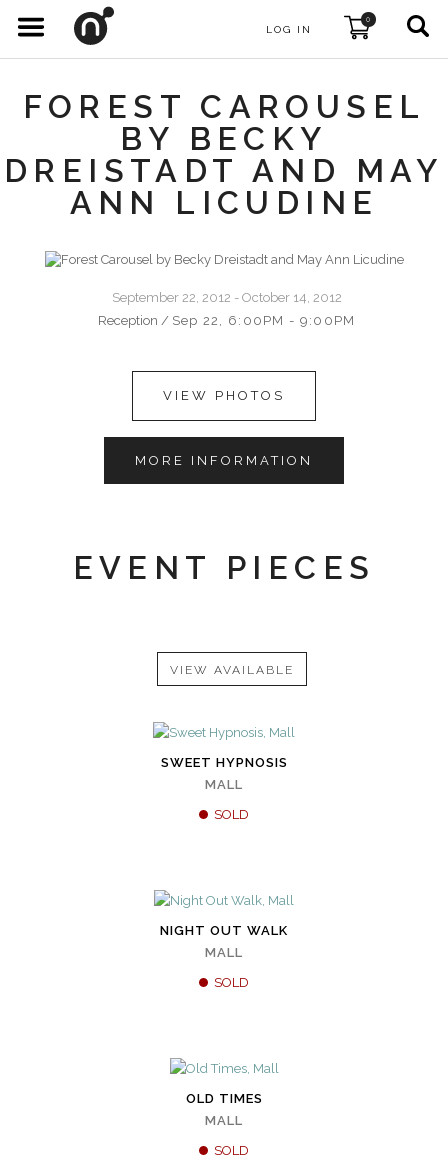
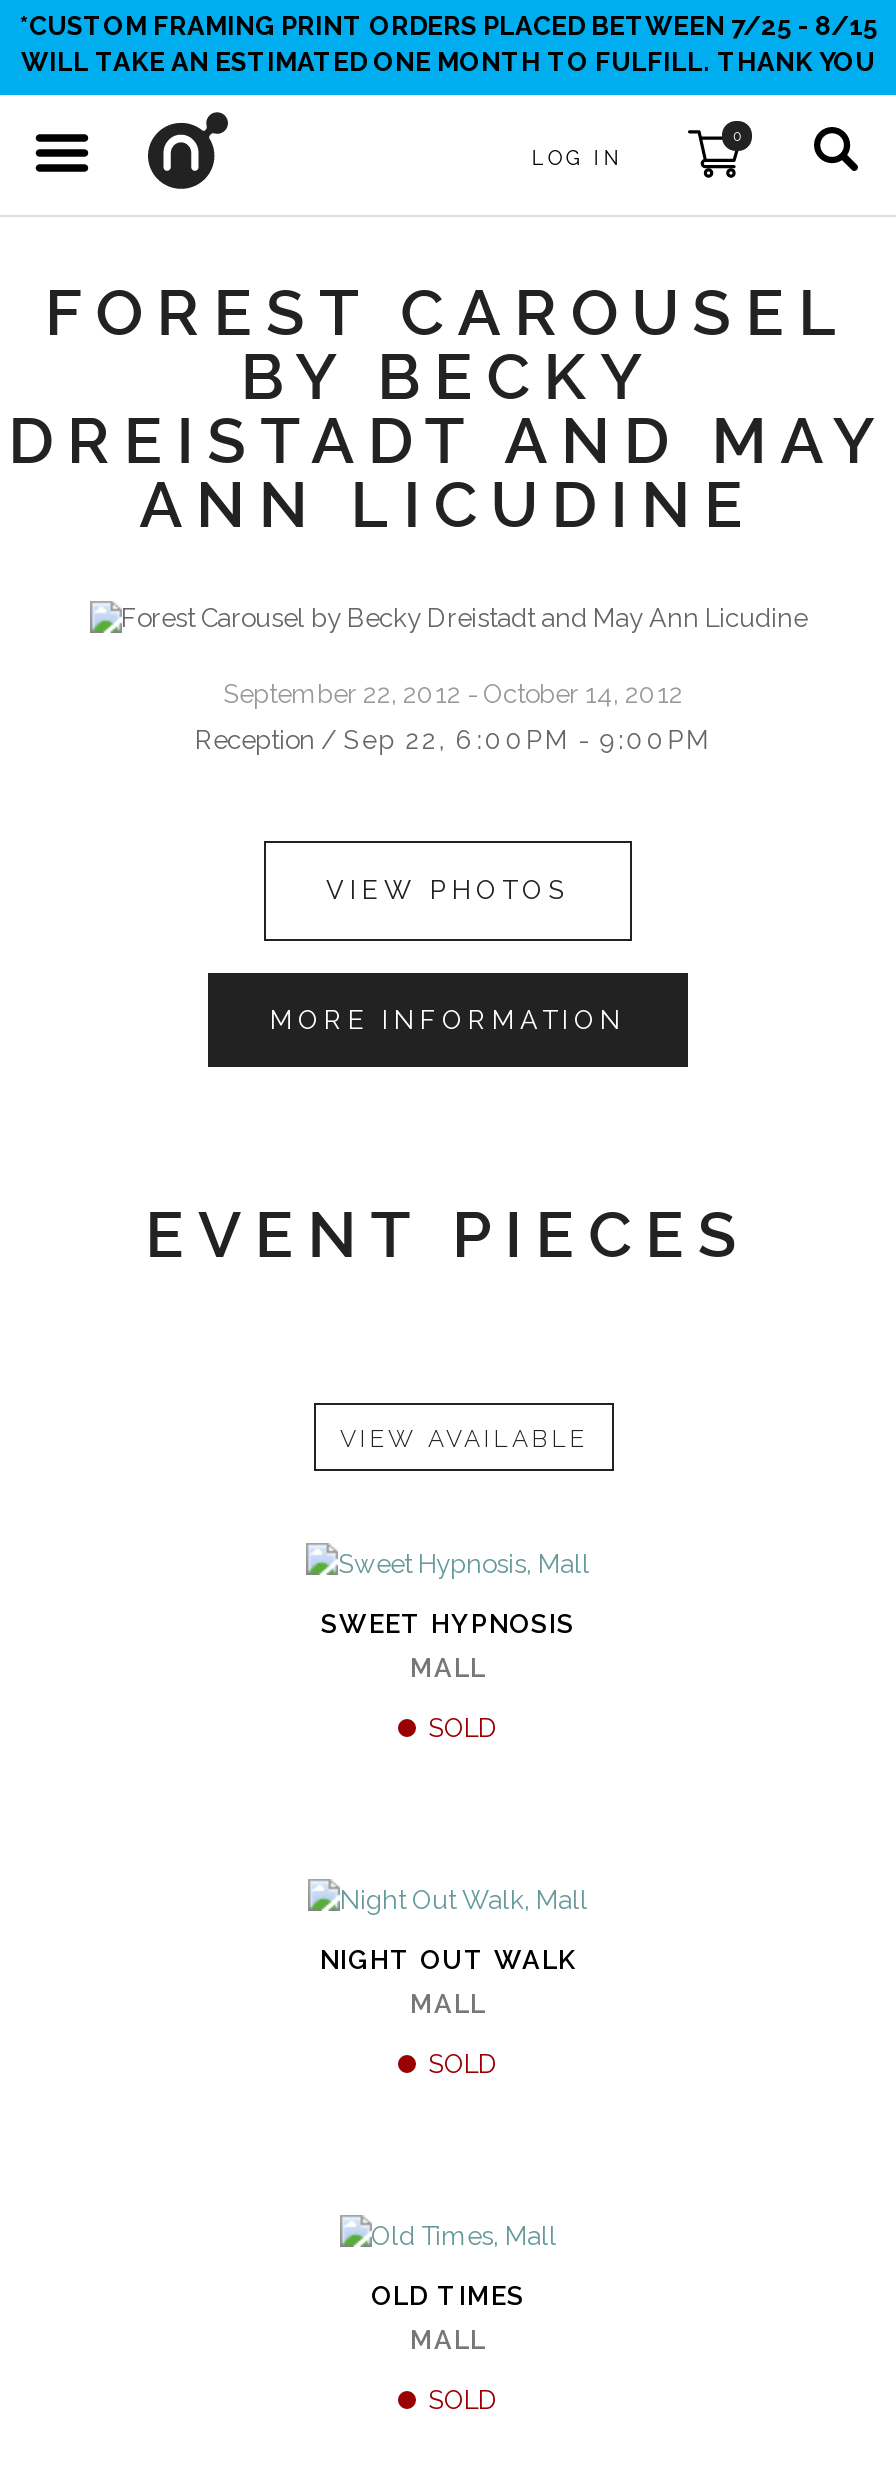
+ *CUSTOM FRAMING PRINT ORDERS PLACED BETWEEN 7/25 - 8/15
+ WILL TAKE AN ESTIMATED ONE MONTH TO FULFILL. THANK YOU
